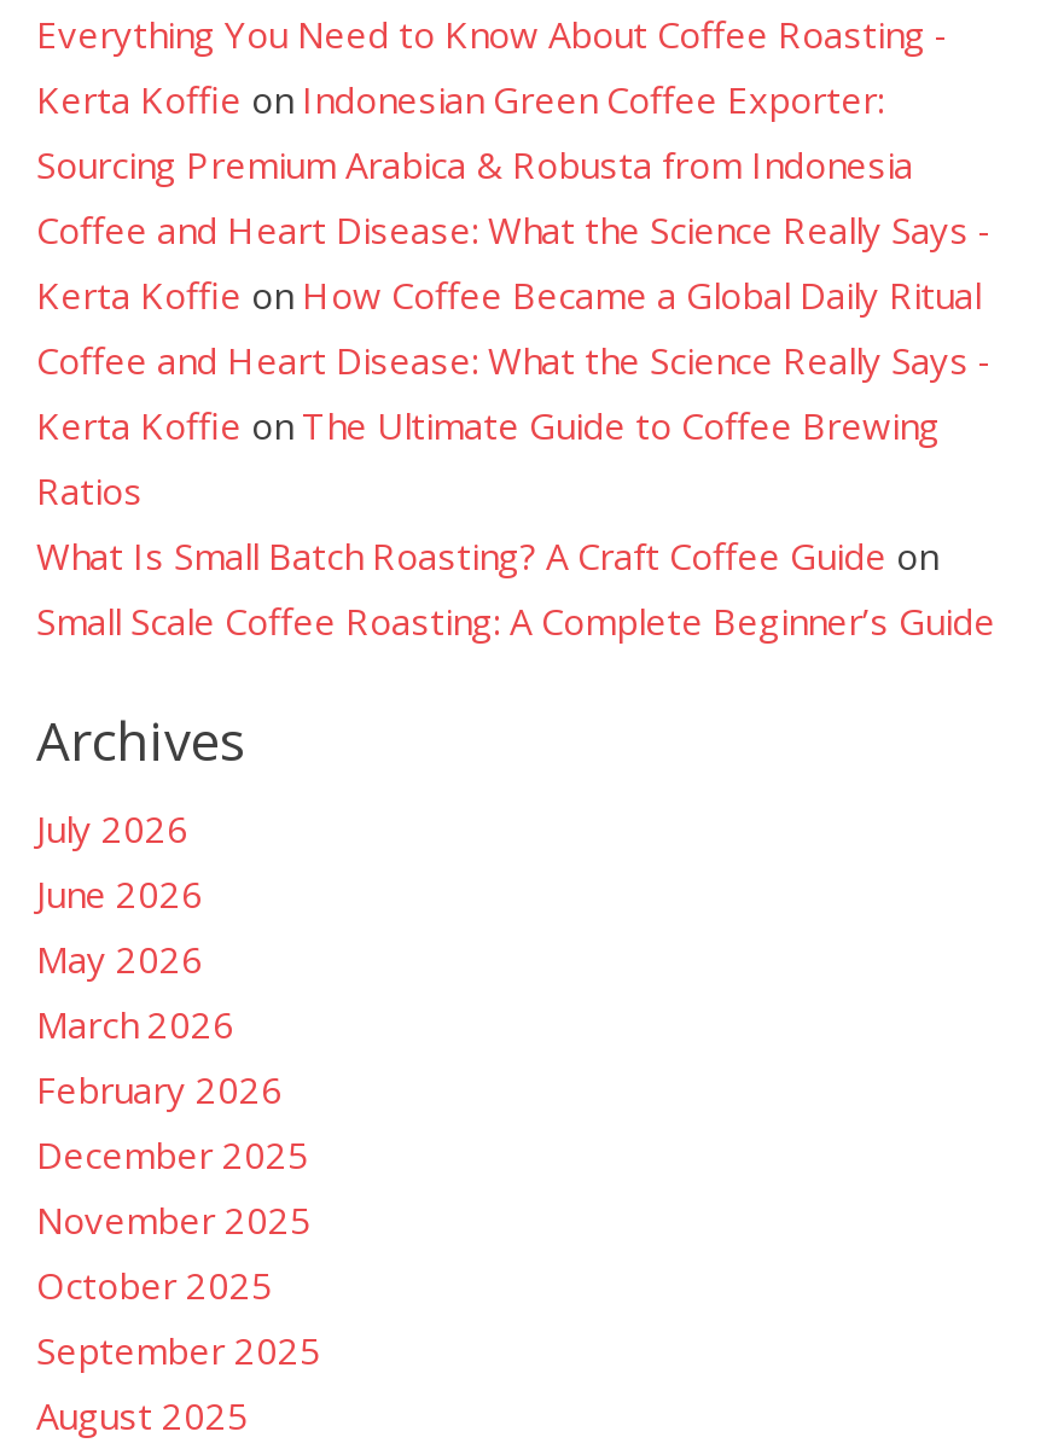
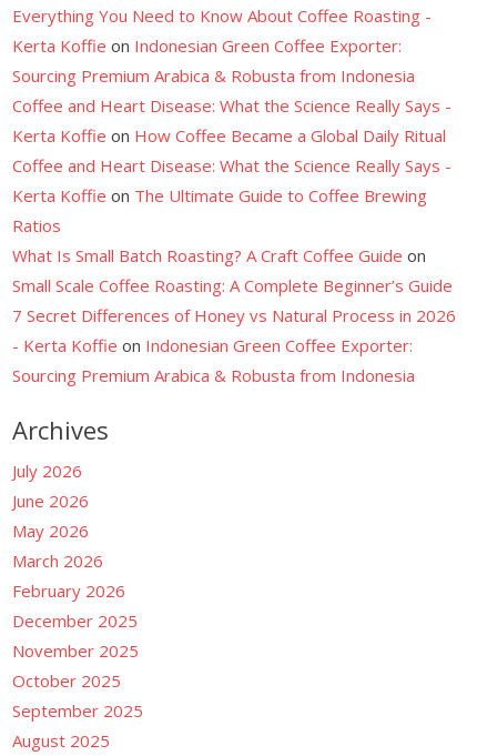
+ 7 Secret Differences of Honey vs Natural Process in 2026
+ - Kerta Koffie on Indonesian Green Coffee Exporter:
+ Sourcing Premium Arabica & Robusta from Indonesia
